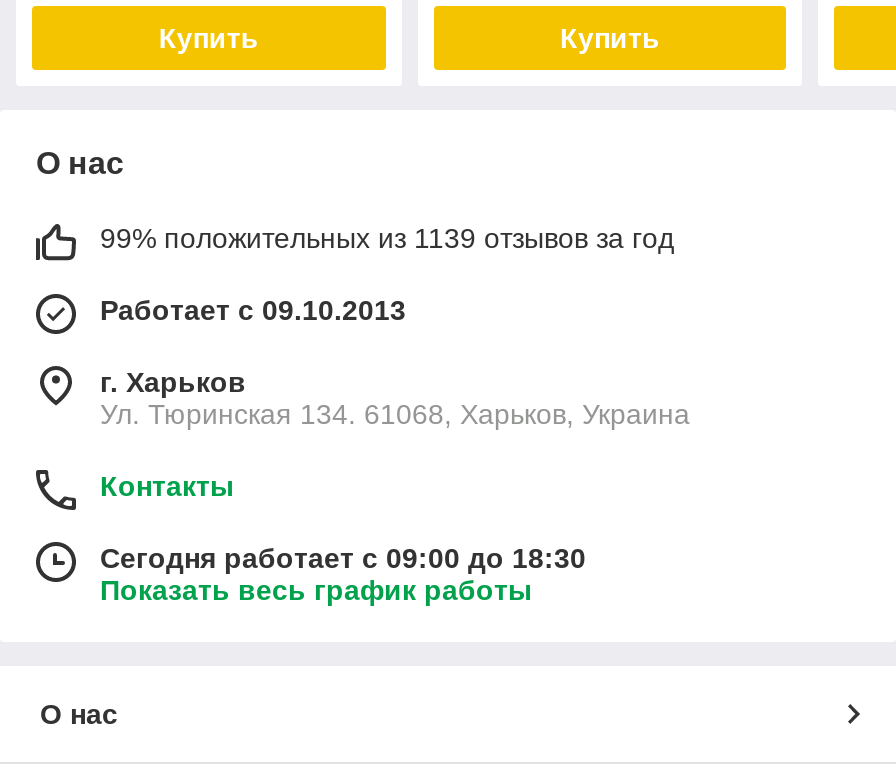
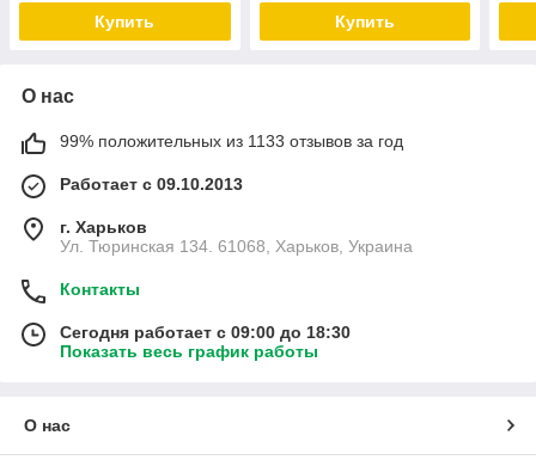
- 99% положительных из 1139 отзывов за год
+ 99% положительных из 1133 отзывов за год
